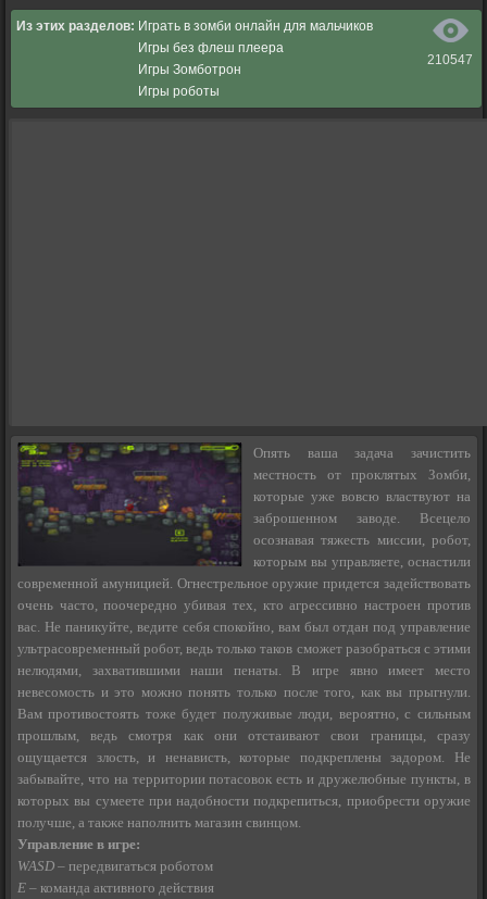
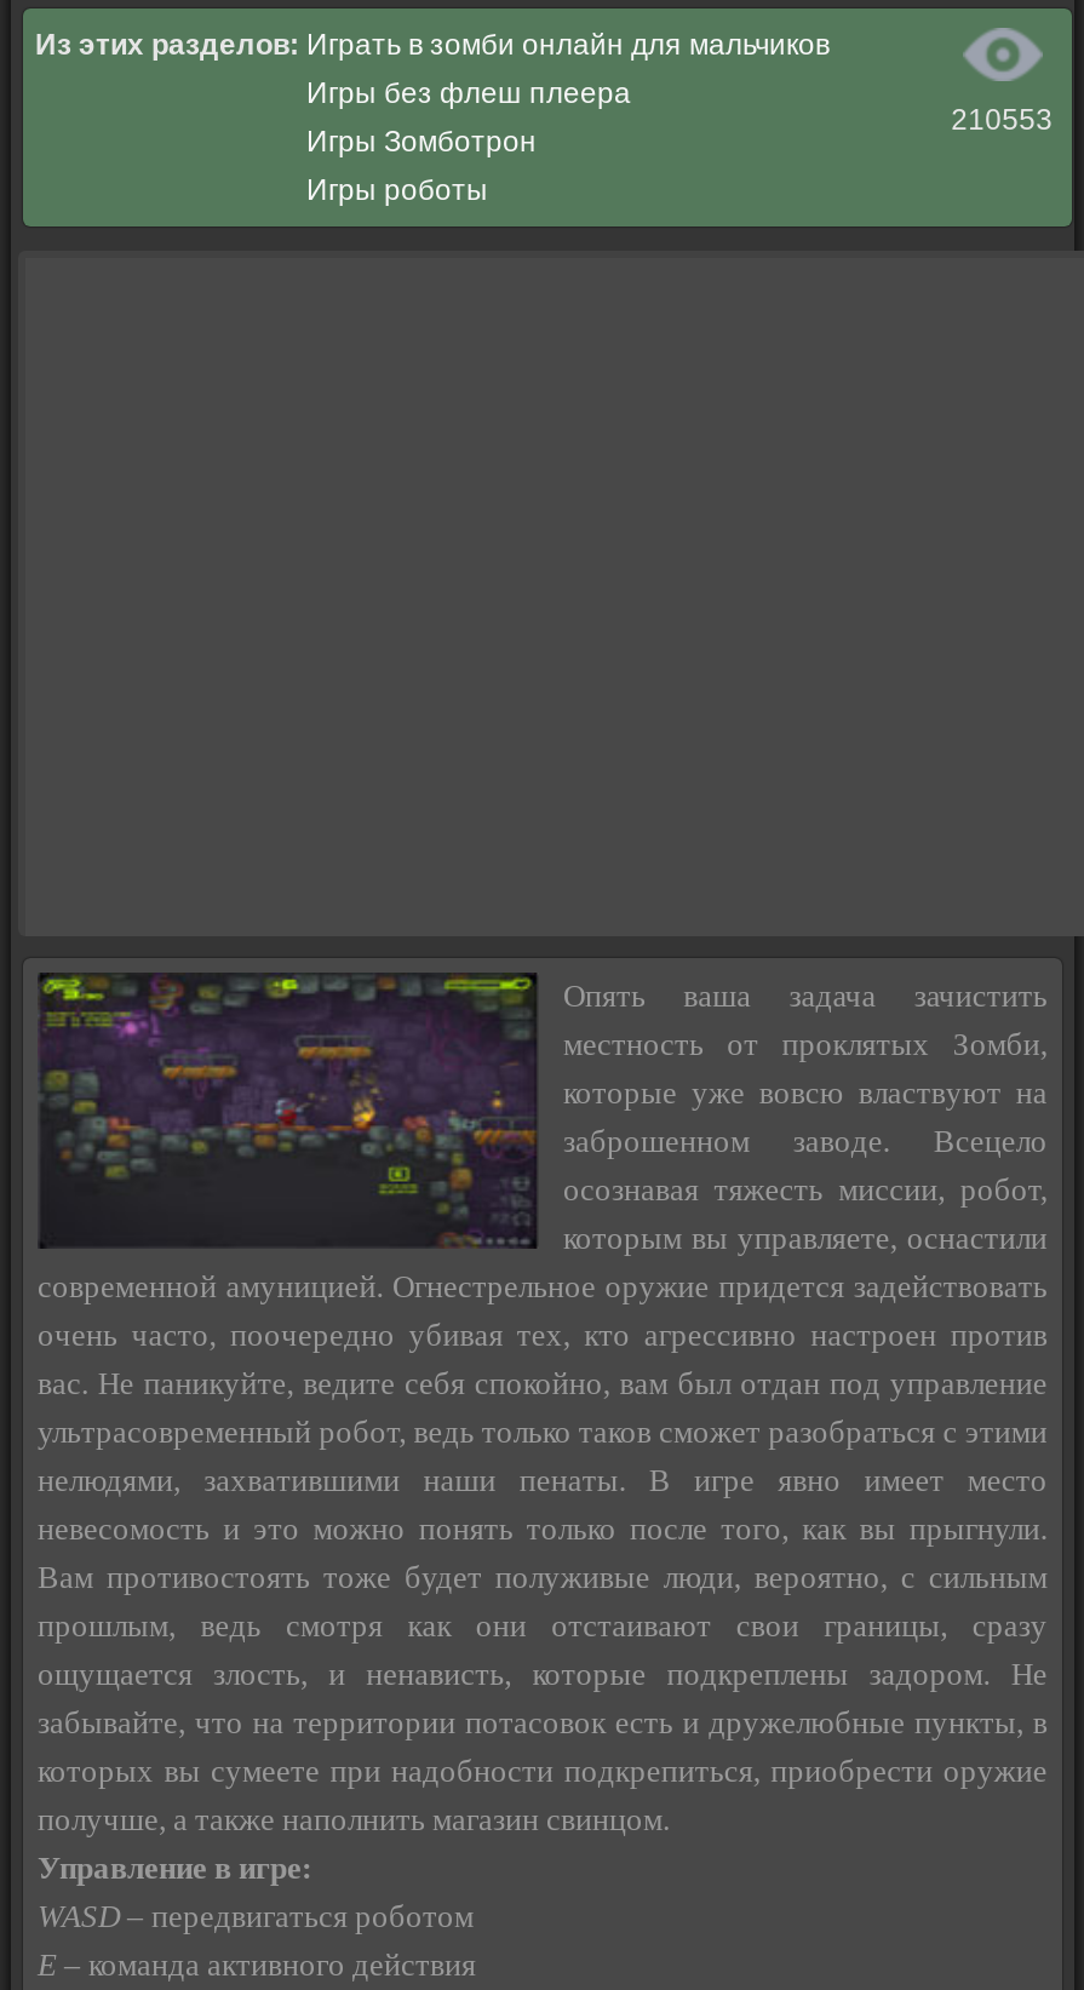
- 210547
+ 210553
